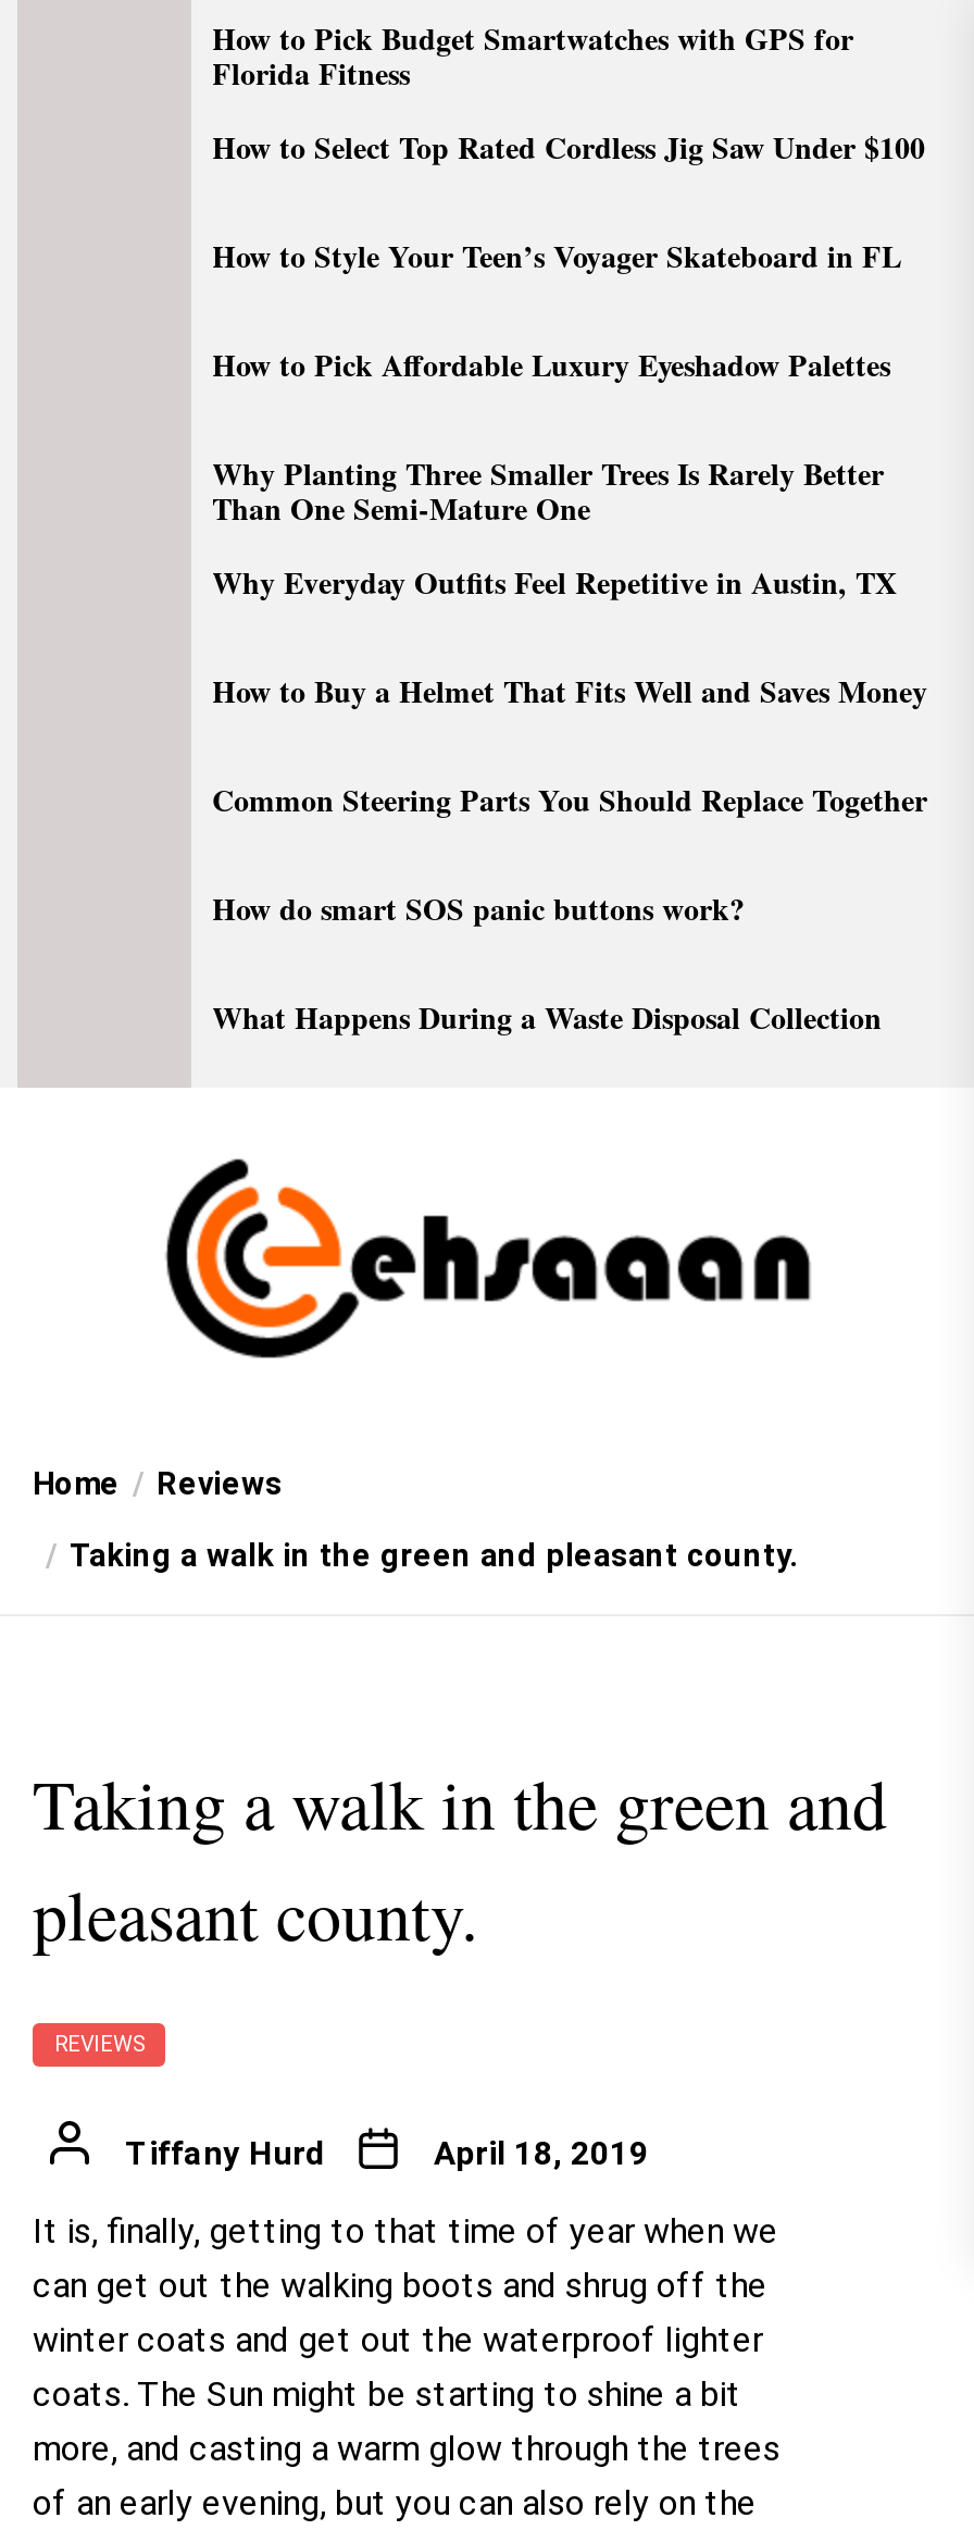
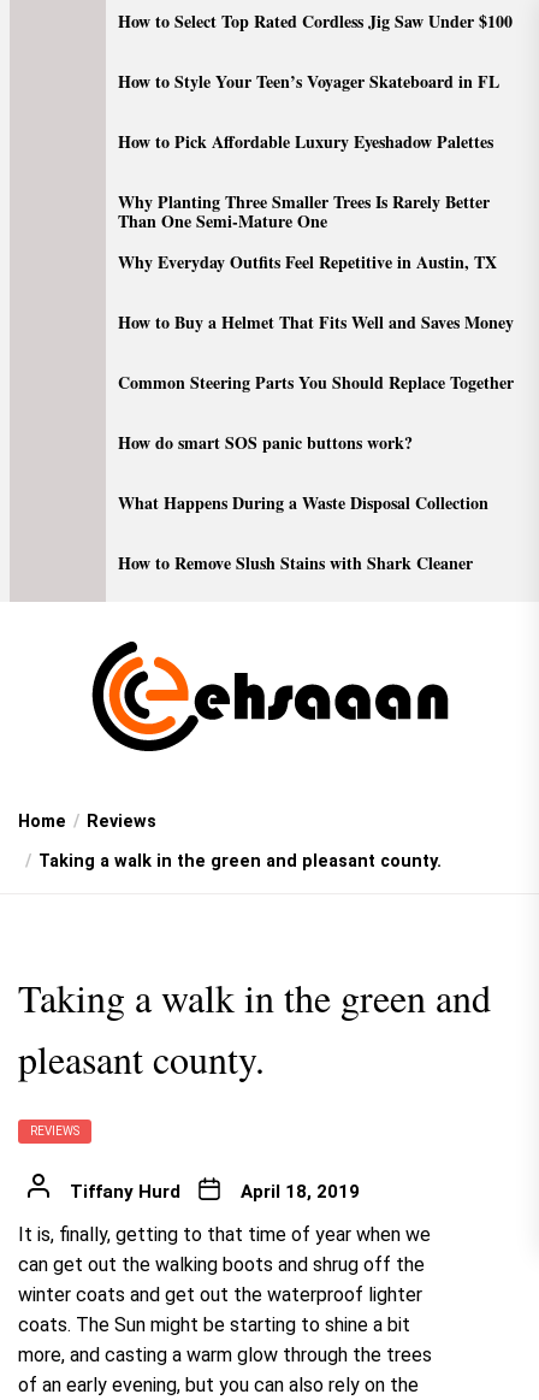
- How to Pick Budget Smartwatches with GPS for
- Florida Fitness

moved up: How to Select Top Rated Cordless Jig Saw Under $100 | How to Style Your Teen’s Voyager Skateboard in FL | How to Pick Affordable Luxury Eyeshadow Palettes | ... | How do smart SOS panic buttons work? | What Happens During a Waste Disposal Collection

+ How to Remove Slush Stains with Shark Cleaner
